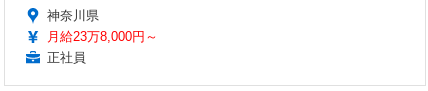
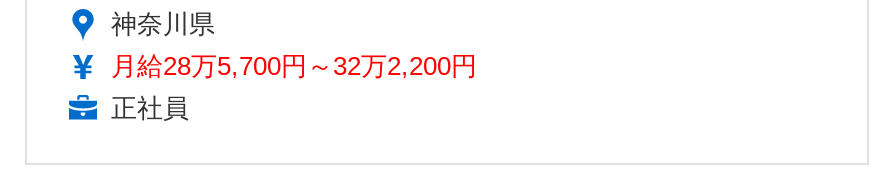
- 月給23万8,000円～
+ 月給28万5,700円～32万2,200円
